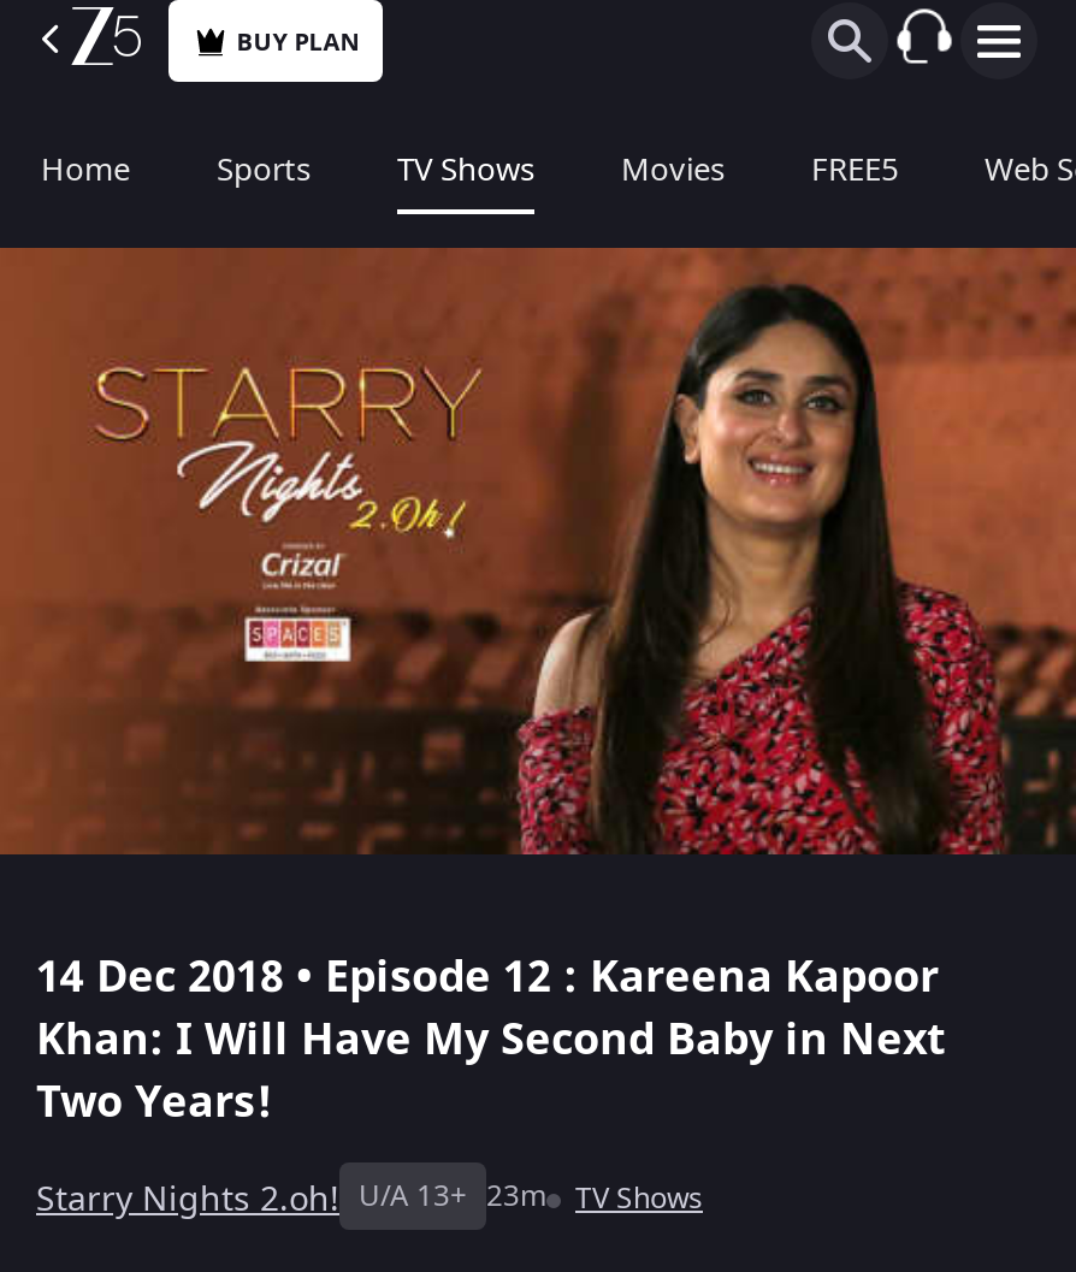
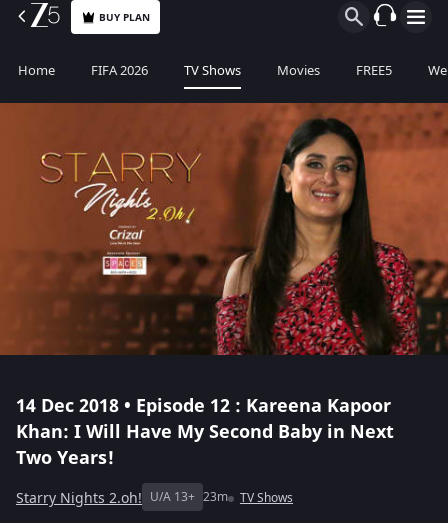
- Sports
+ FIFA 2026
